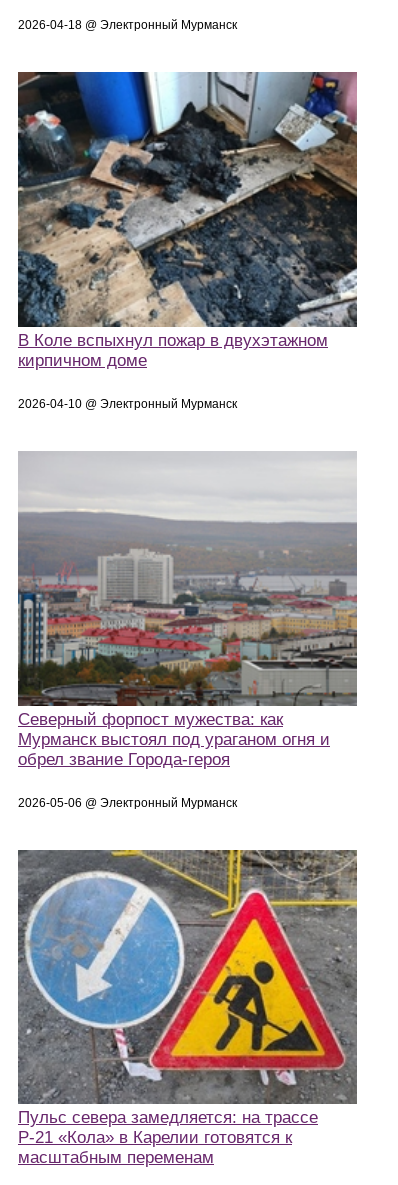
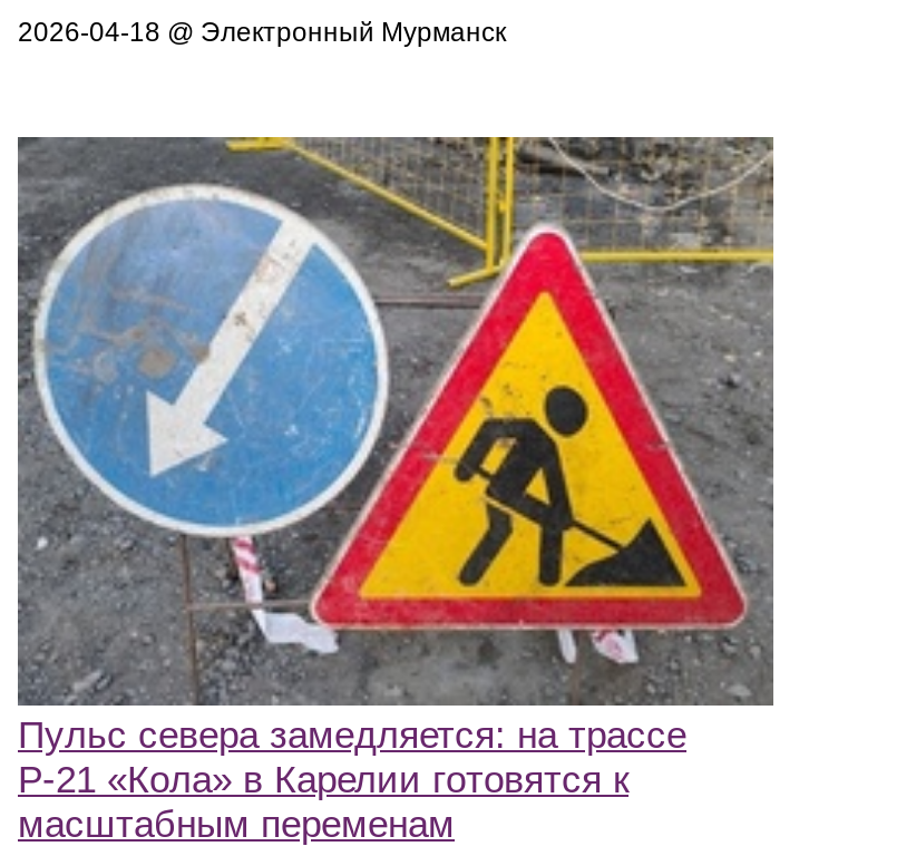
- [image]
- В Коле вспыхнул пожар в двухэтажном
- кирпичном доме
- 2026-04-10 @ Электронный Мурманск

- [image]
- Северный форпост мужества: как
- Мурманск выстоял под ураганом огня и
- обрел звание Города-героя
- 2026-05-06 @ Электронный Мурманск
